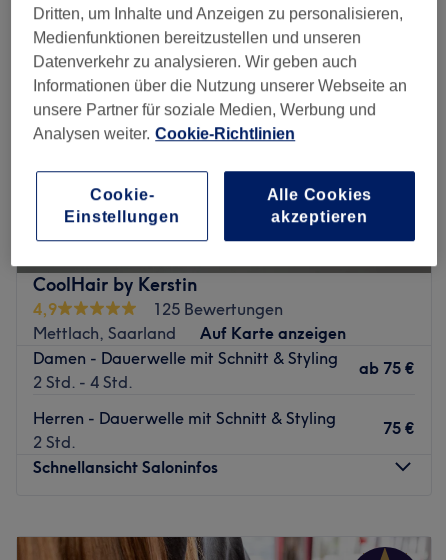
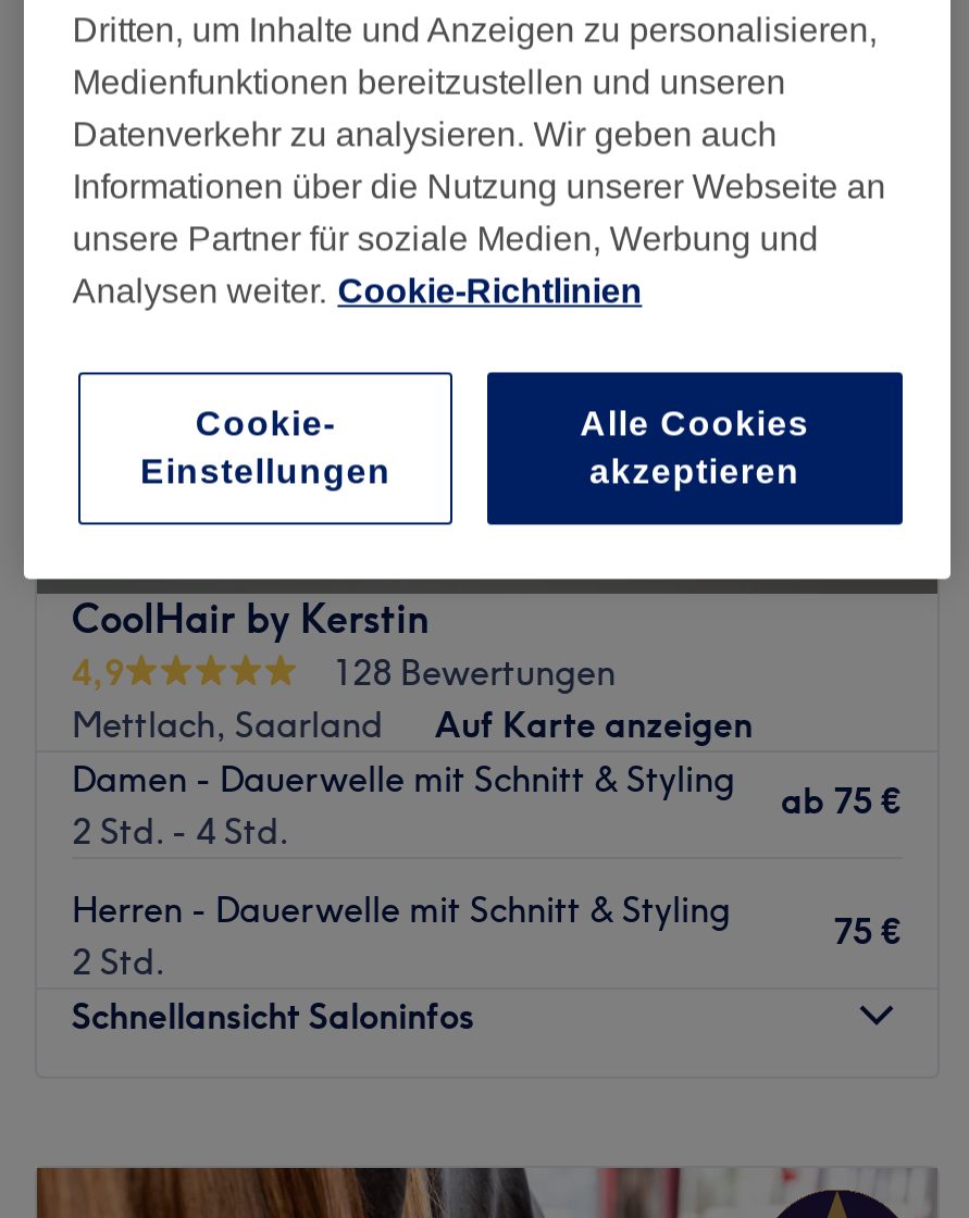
- 125 Bewertungen
+ 128 Bewertungen
